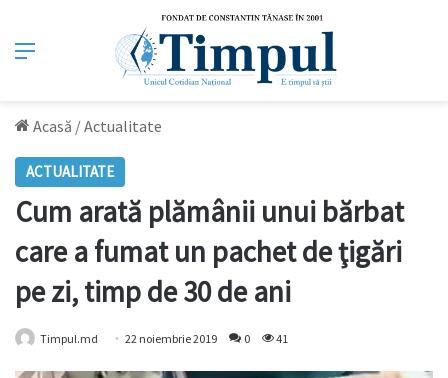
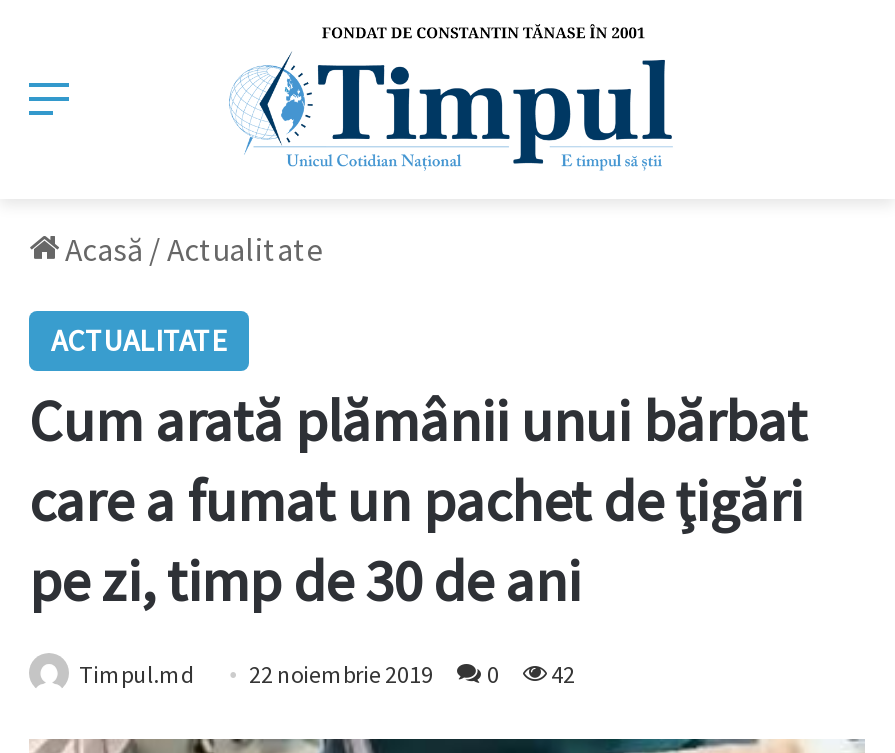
- Timpul.md 22 noiembrie 2019 0 41
+ Timpul.md 22 noiembrie 2019 0 42
